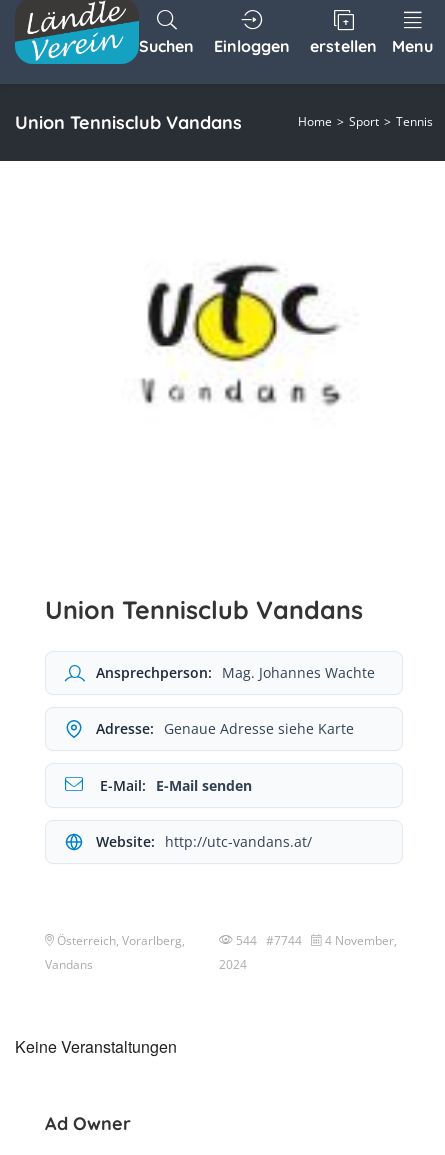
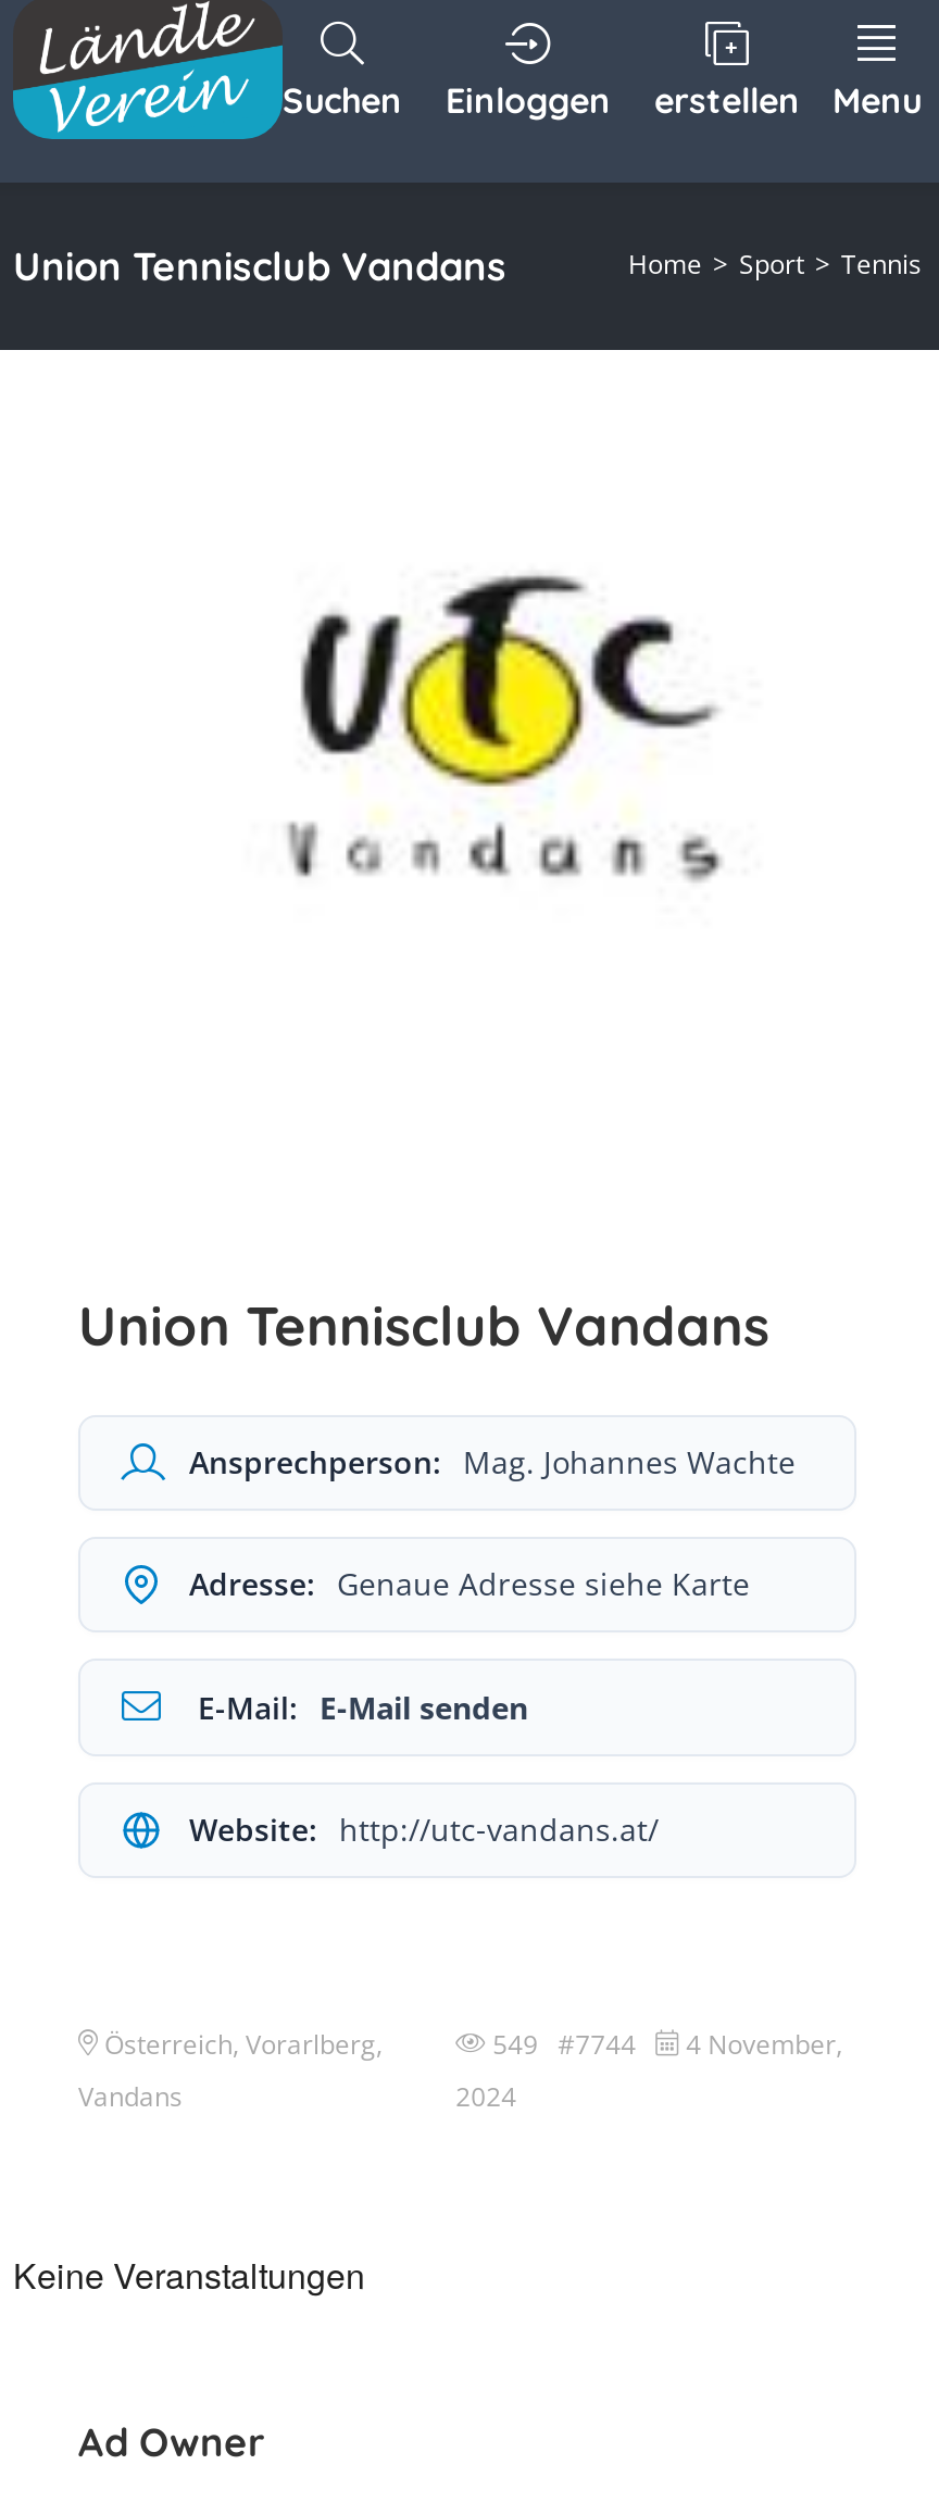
- 544 #7744 4 November,
+ 549 #7744 4 November,
